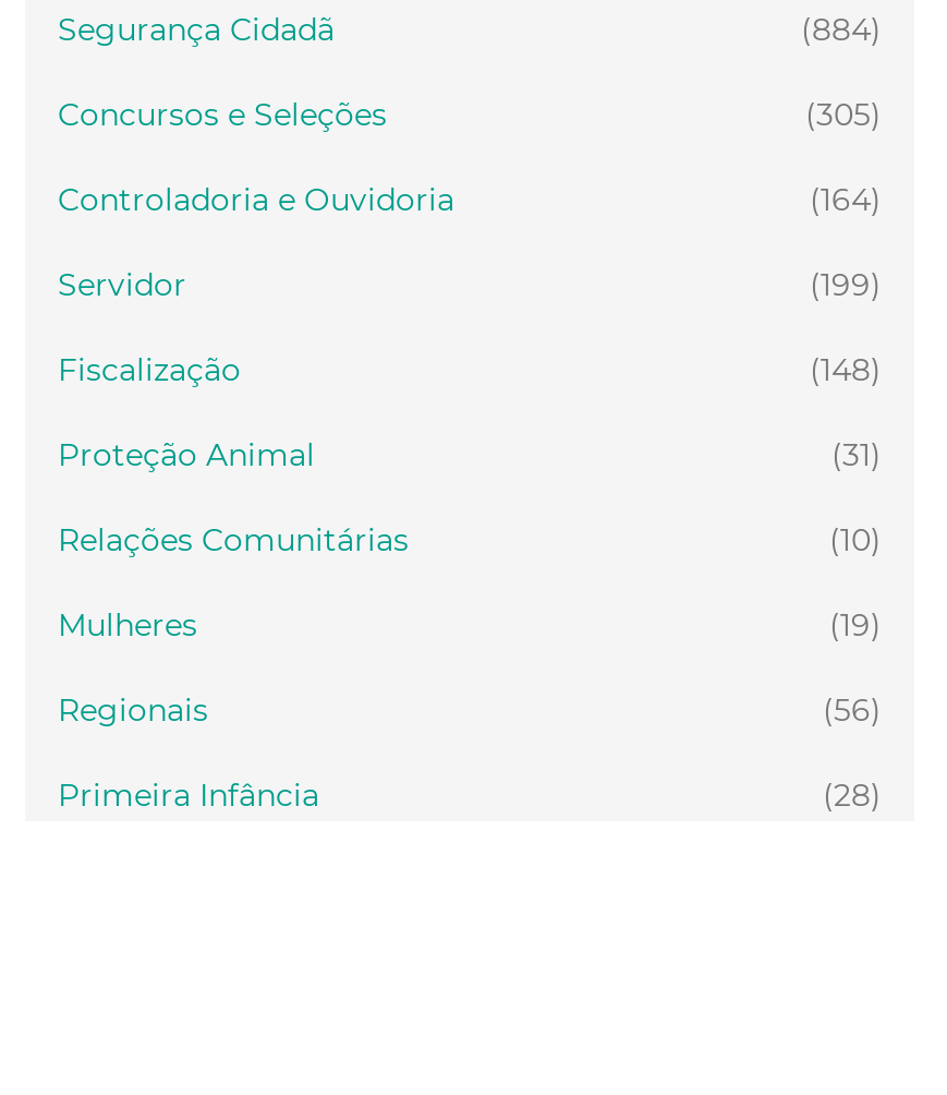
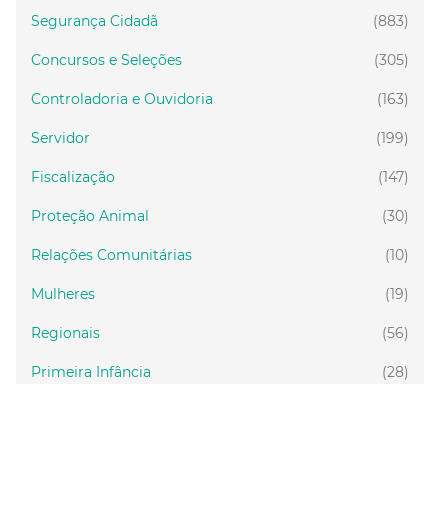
- (884)
+ (883)

- (164)
+ (163)

- (148)
+ (147)

- (31)
+ (30)
